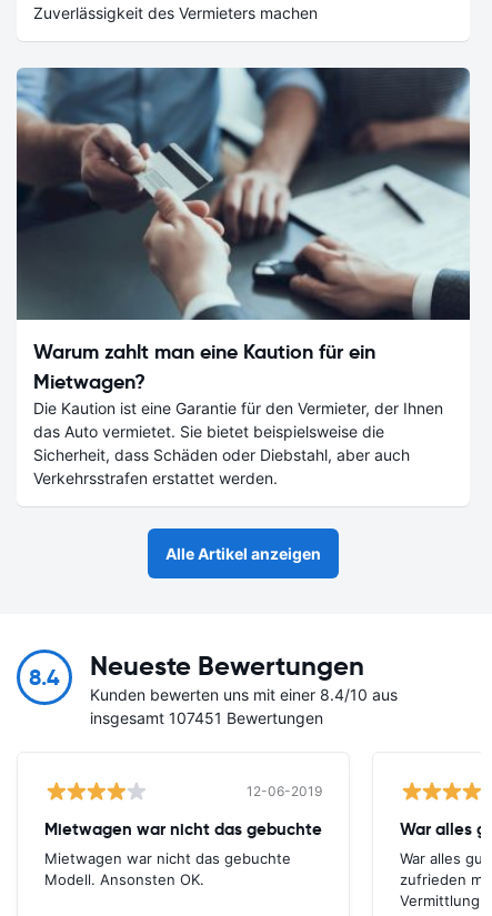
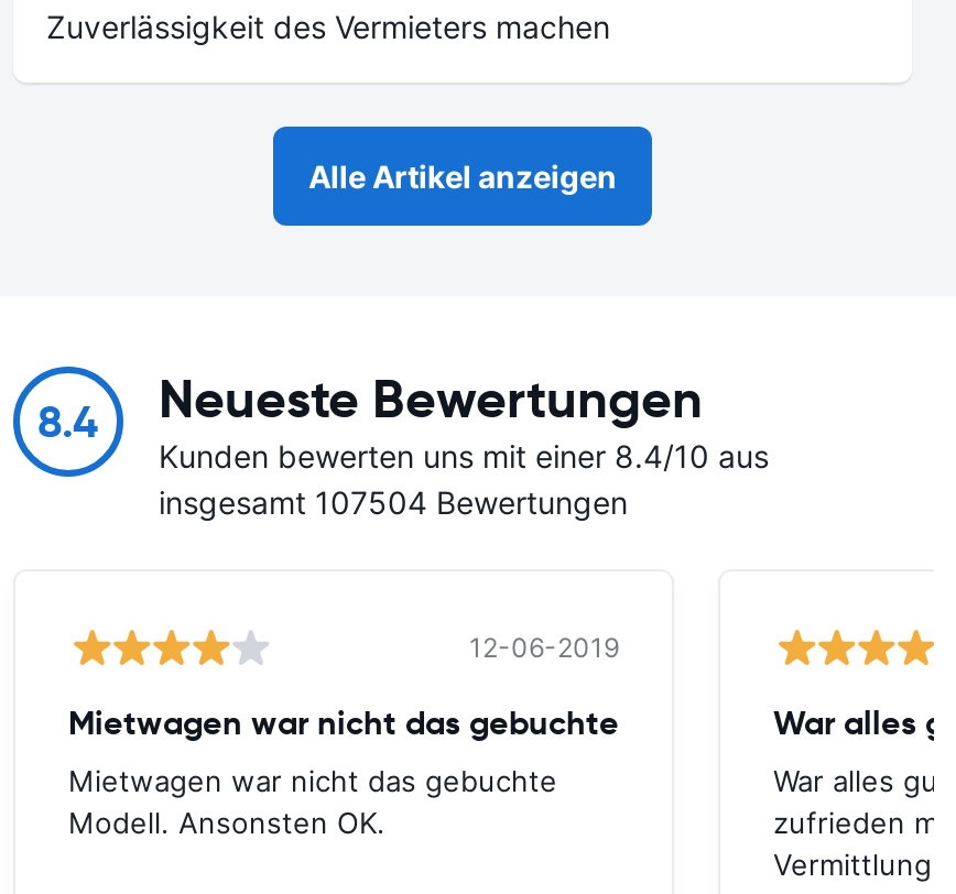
- [image]
- Warum zahlt man eine Kaution für ein
- Mietwagen?
- Die Kaution ist eine Garantie für den Vermieter, der Ihnen
- das Auto vermietet. Sie bietet beispielsweise die
- Sicherheit, dass Schäden oder Diebstahl, aber auch
- Verkehrsstrafen erstattet werden.

- insgesamt 107451 Bewertungen
+ insgesamt 107504 Bewertungen
